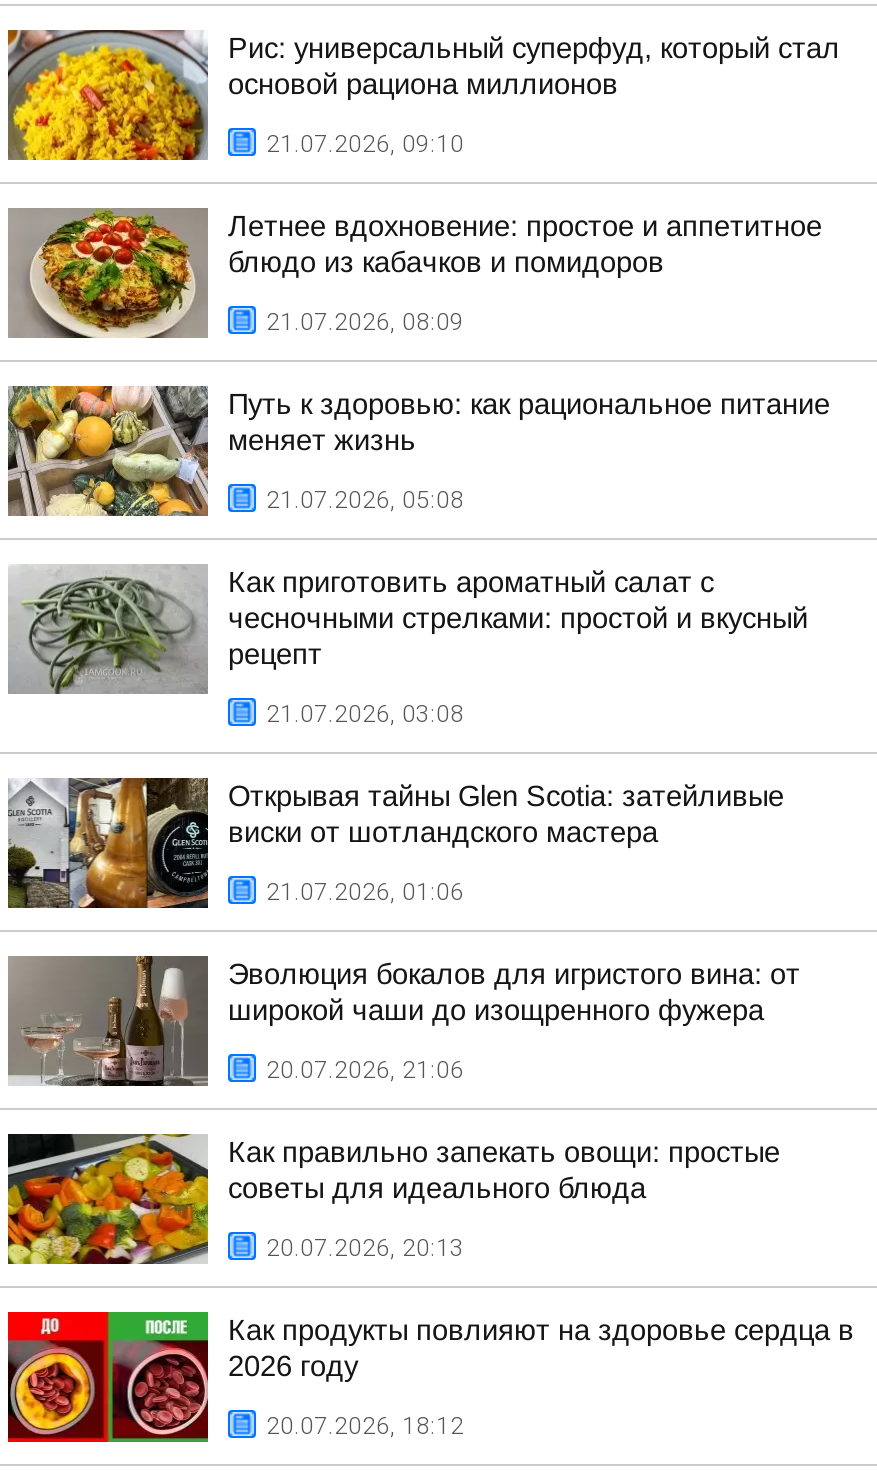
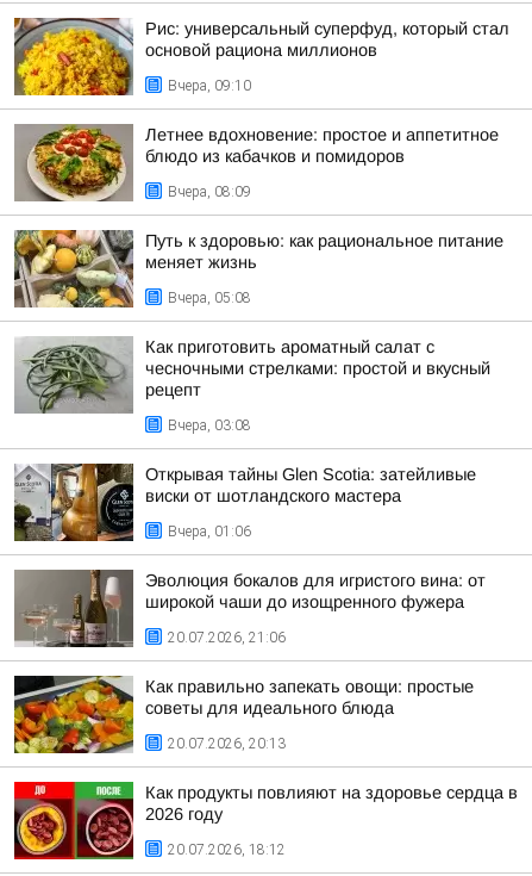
- 21.07.2026, 09:10
+ Вчера, 09:10

- 21.07.2026, 08:09
+ Вчера, 08:09

- 21.07.2026, 05:08
+ Вчера, 05:08

- 21.07.2026, 03:08
+ Вчера, 03:08

- 21.07.2026, 01:06
+ Вчера, 01:06
